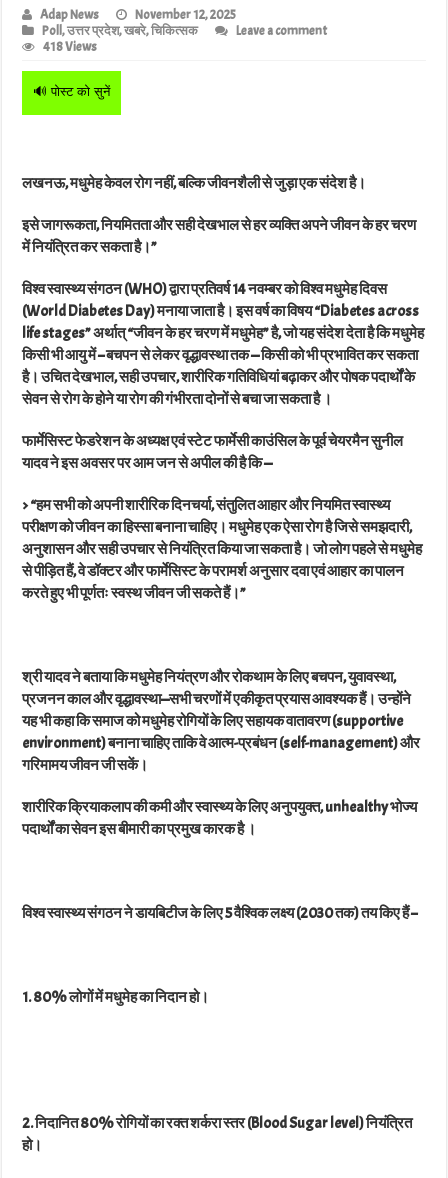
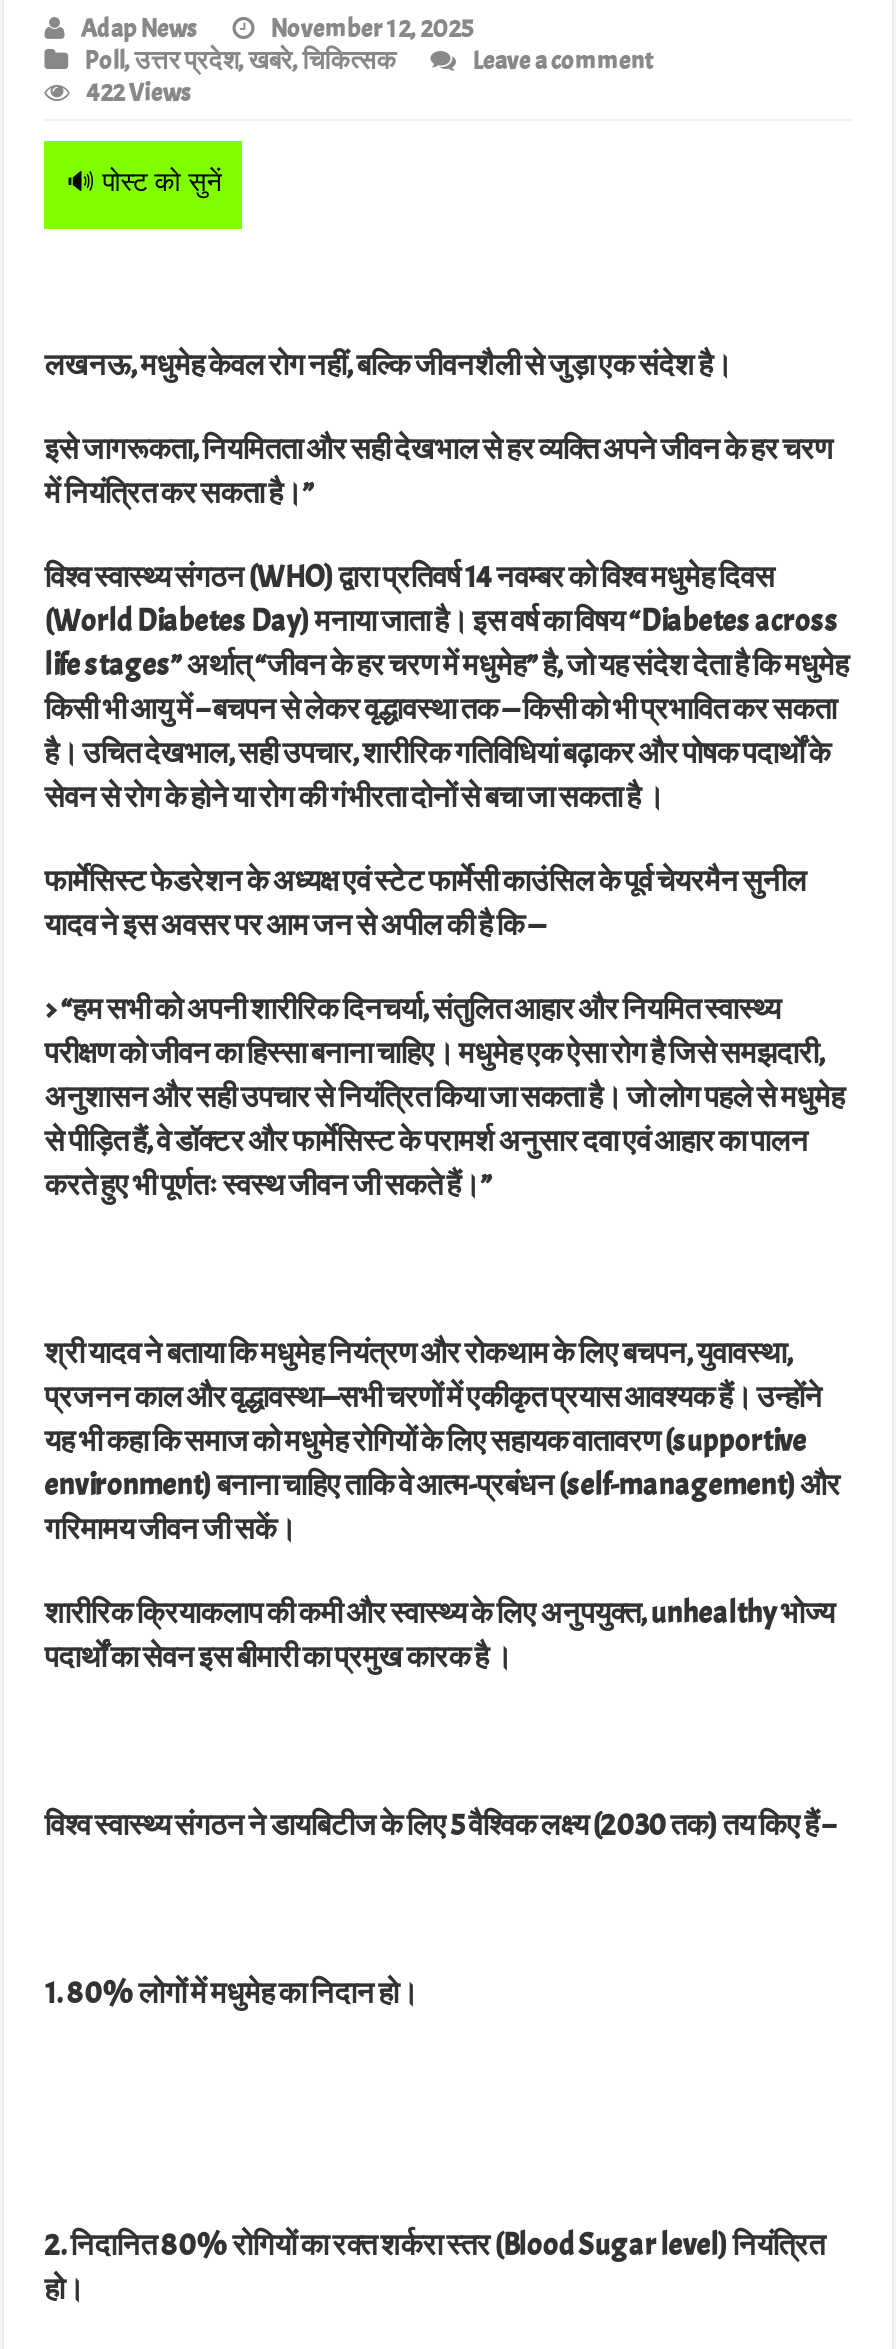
- 418 Views
+ 422 Views
